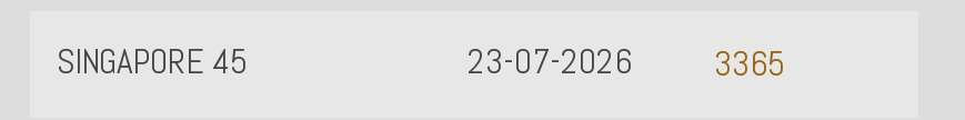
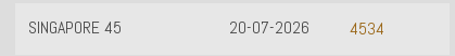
- 23-07-2026
+ 20-07-2026

- 3365
+ 4534
